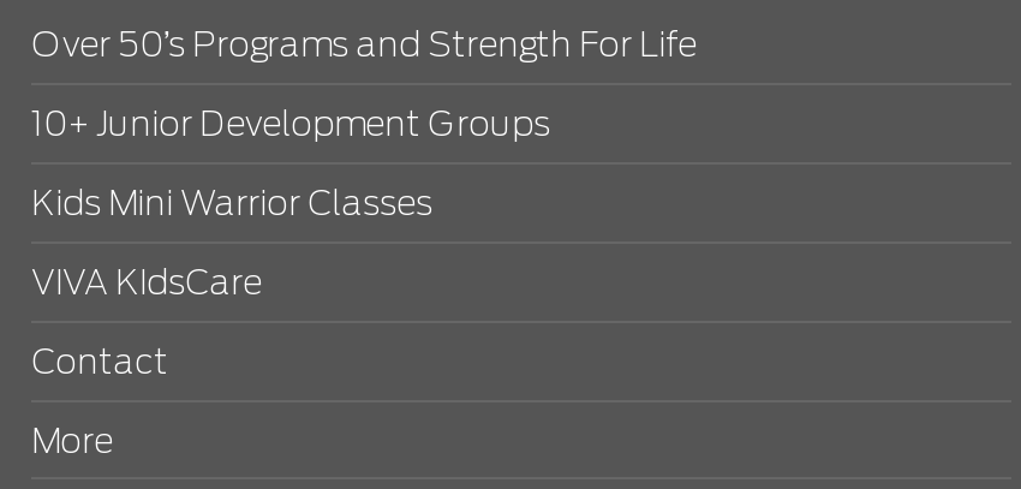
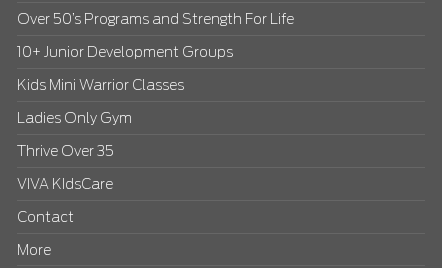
+ Ladies Only Gym
+ Thrive Over 35
